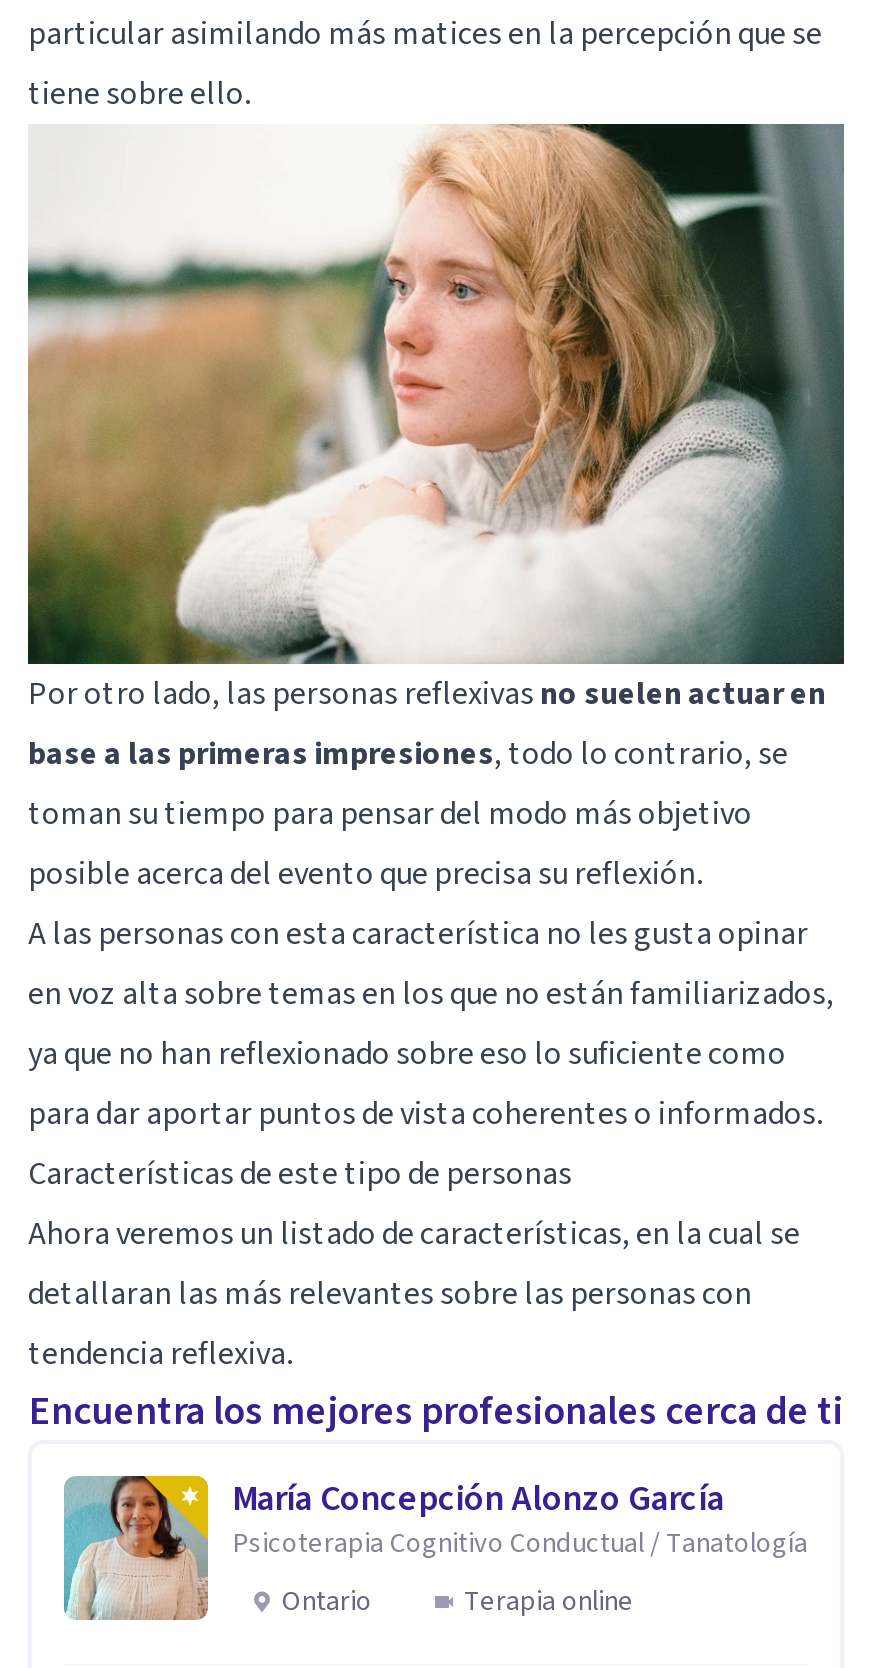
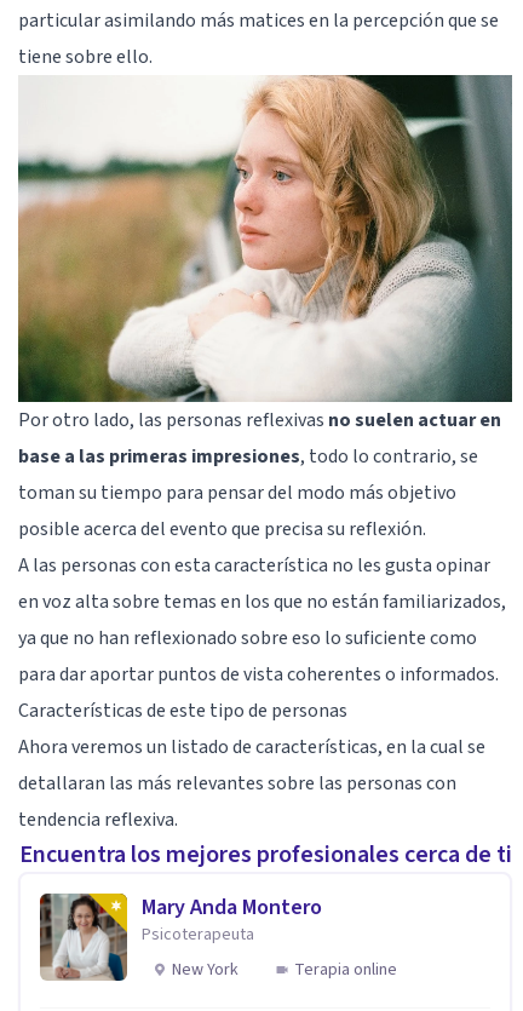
- [image]
- María Concepción Alonzo García
- Psicoterapia Cognitivo Conductual / Tanatología
- Ontario
+ [image]
+ Mary Anda Montero
+ Psicoterapeuta
+ New York
